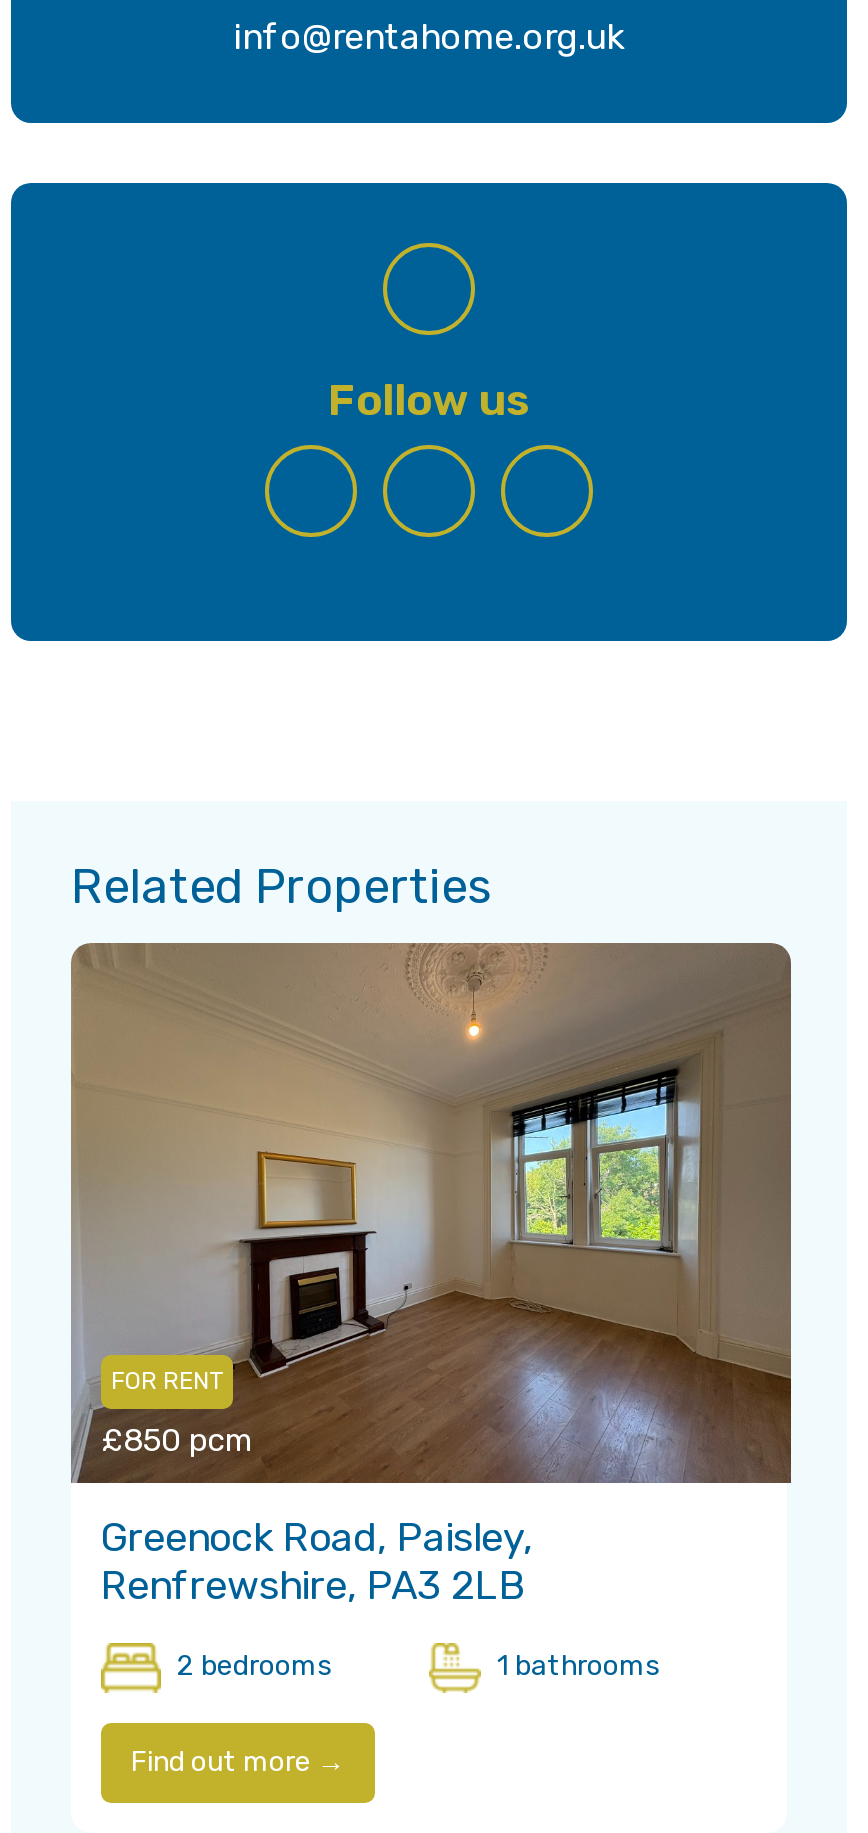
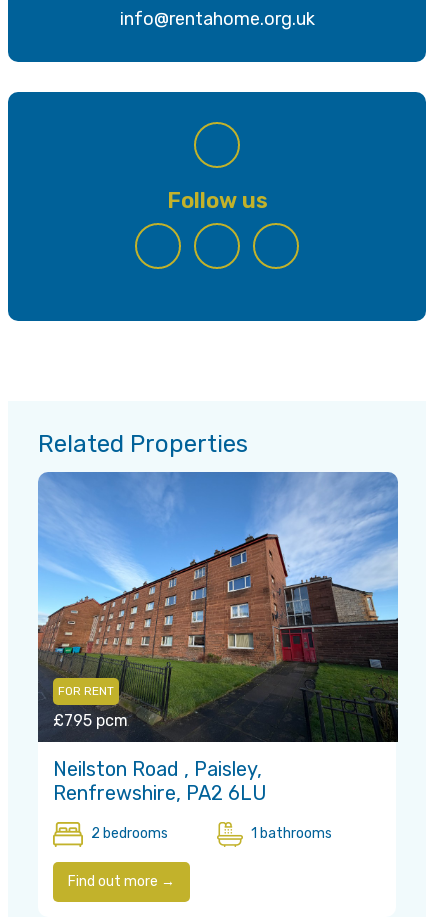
- [image]
- £850 pcm
+ [image]
+ £795 pcm

- Greenock Road, Paisley,
- Renfrewshire, PA3 2LB
+ Neilston Road , Paisley,
+ Renfrewshire, PA2 6LU
